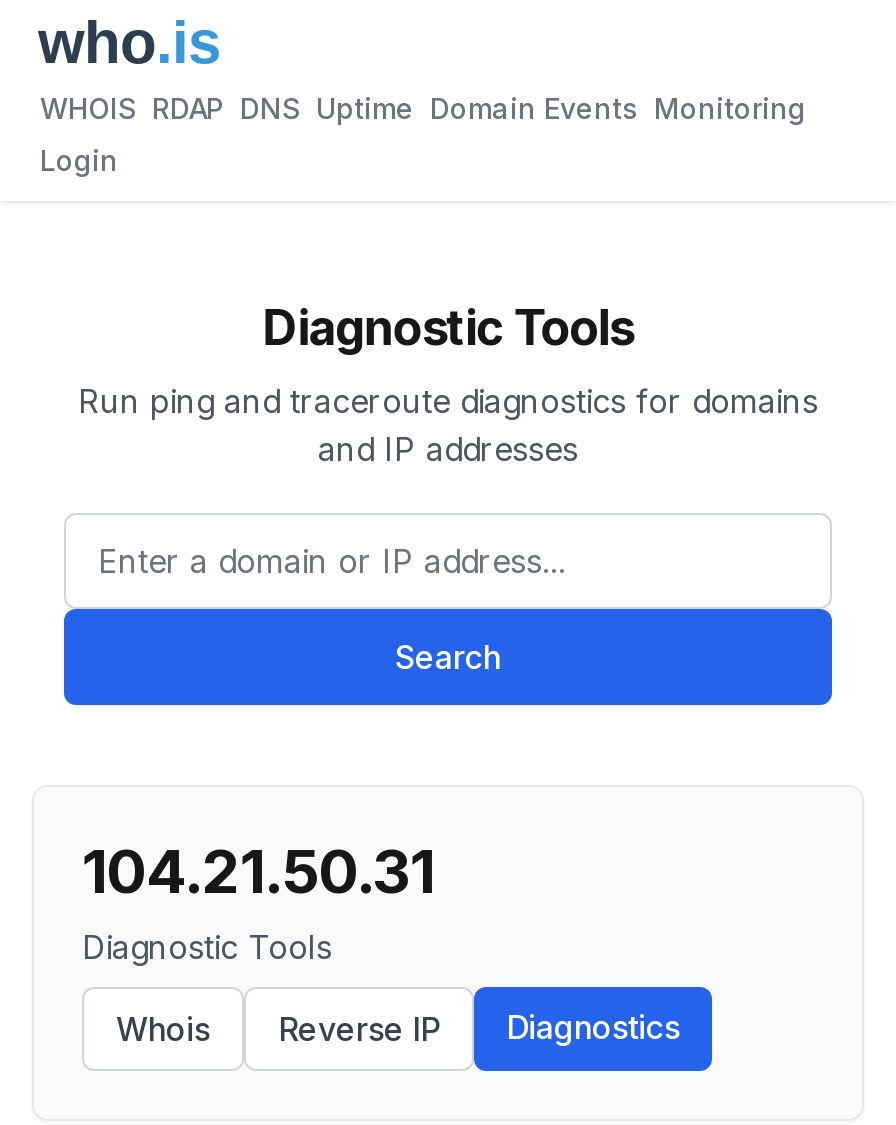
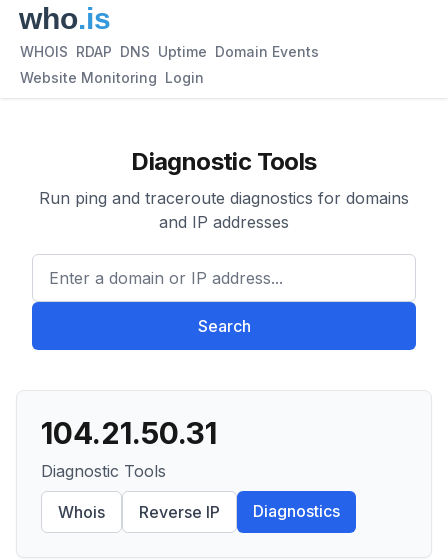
- WHOIS RDAP DNS Uptime Domain Events Monitoring
+ WHOIS RDAP DNS Uptime Domain Events

- Login
+ Website Monitoring Login
